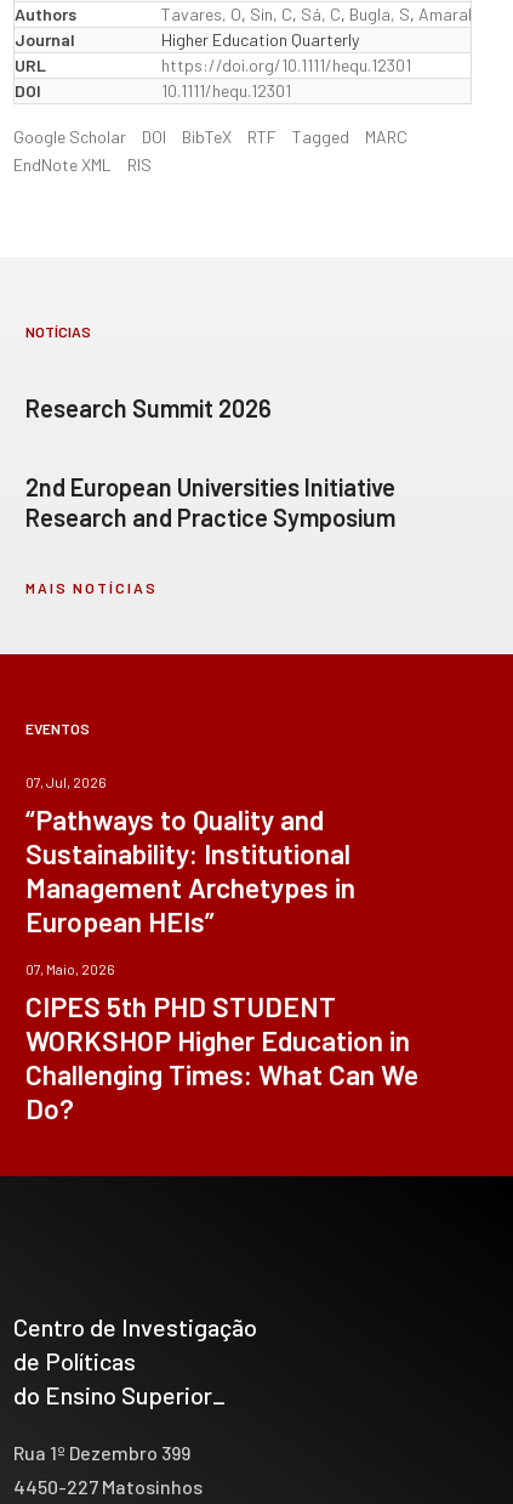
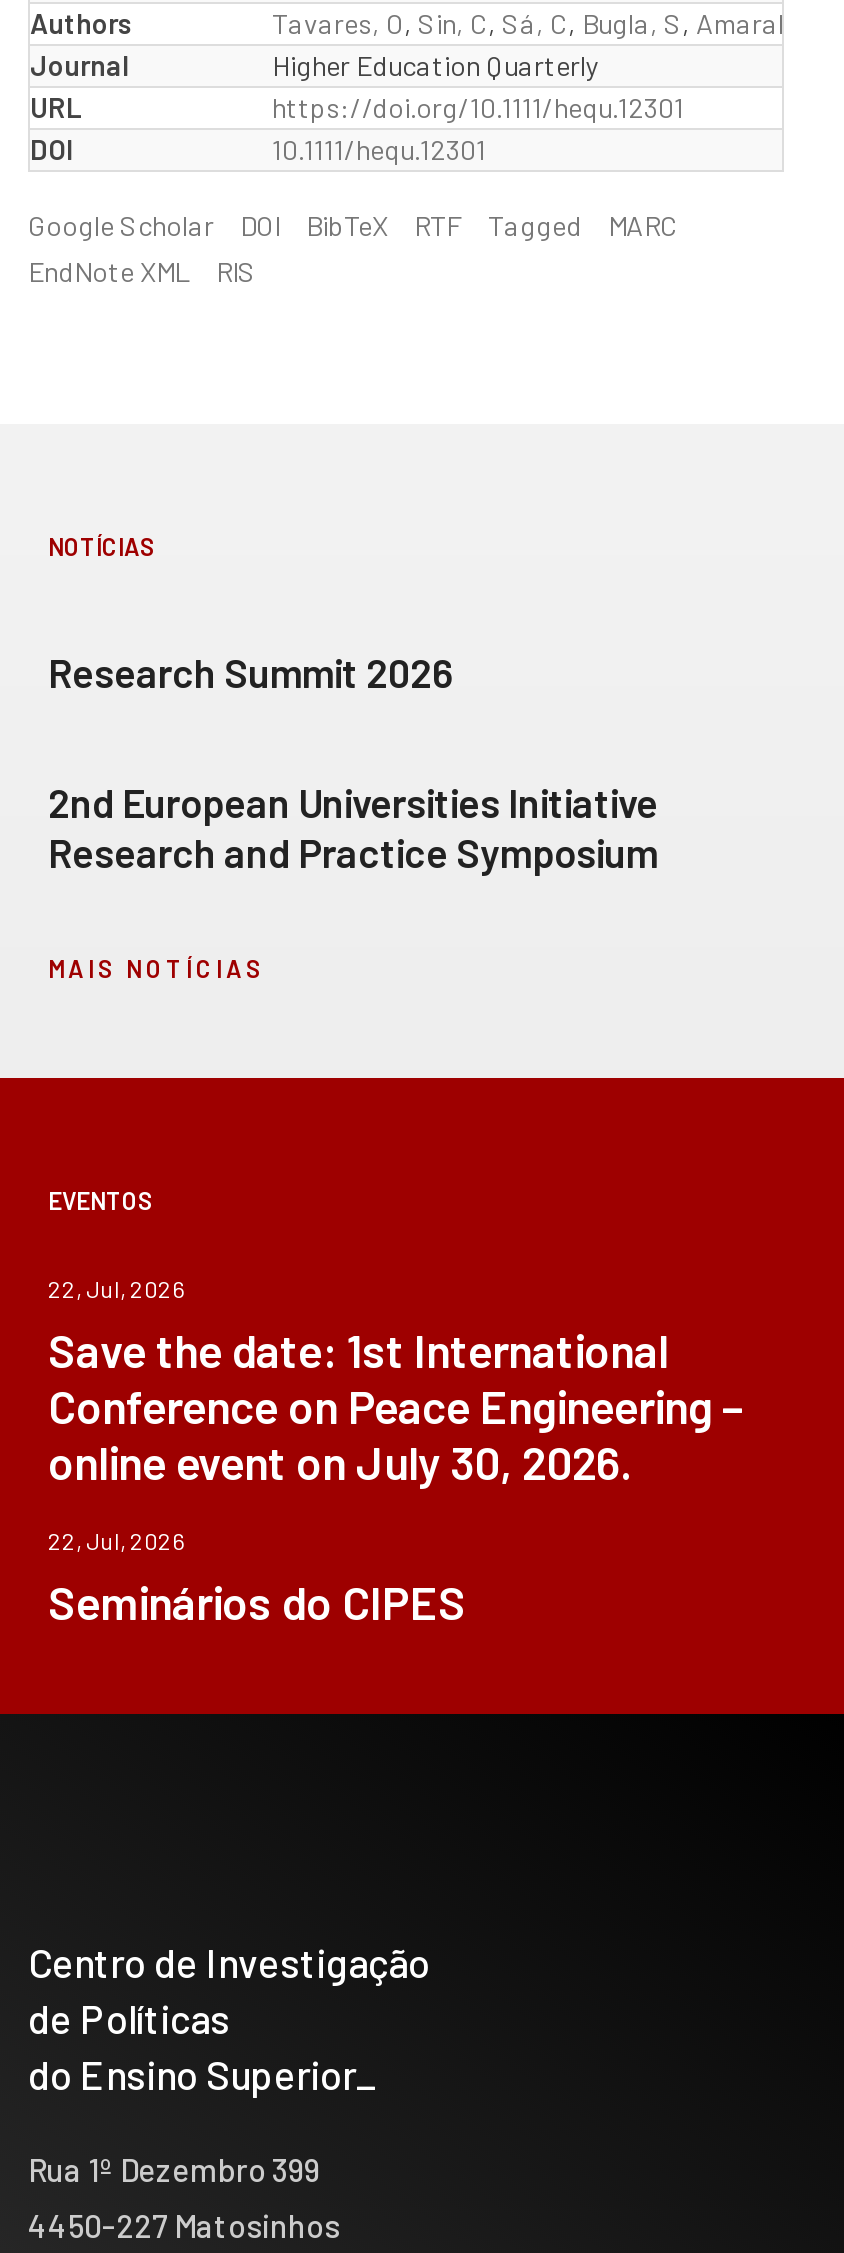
- 07, Jul, 2026
- “Pathways to Quality and
- Sustainability: Institutional
- Management Archetypes in
- European HEIs”
+ 22, Jul, 2026
+ Save the date: 1st International
+ Conference on Peace Engineering –
+ online event on July 30, 2026.

- 07, Maio, 2026
- CIPES 5th PHD STUDENT
- WORKSHOP Higher Education in
- Challenging Times: What Can We
- Do?
+ 22, Jul, 2026
+ Seminários do CIPES
